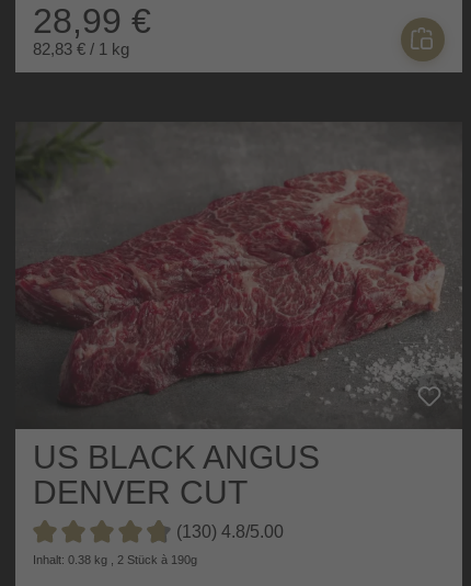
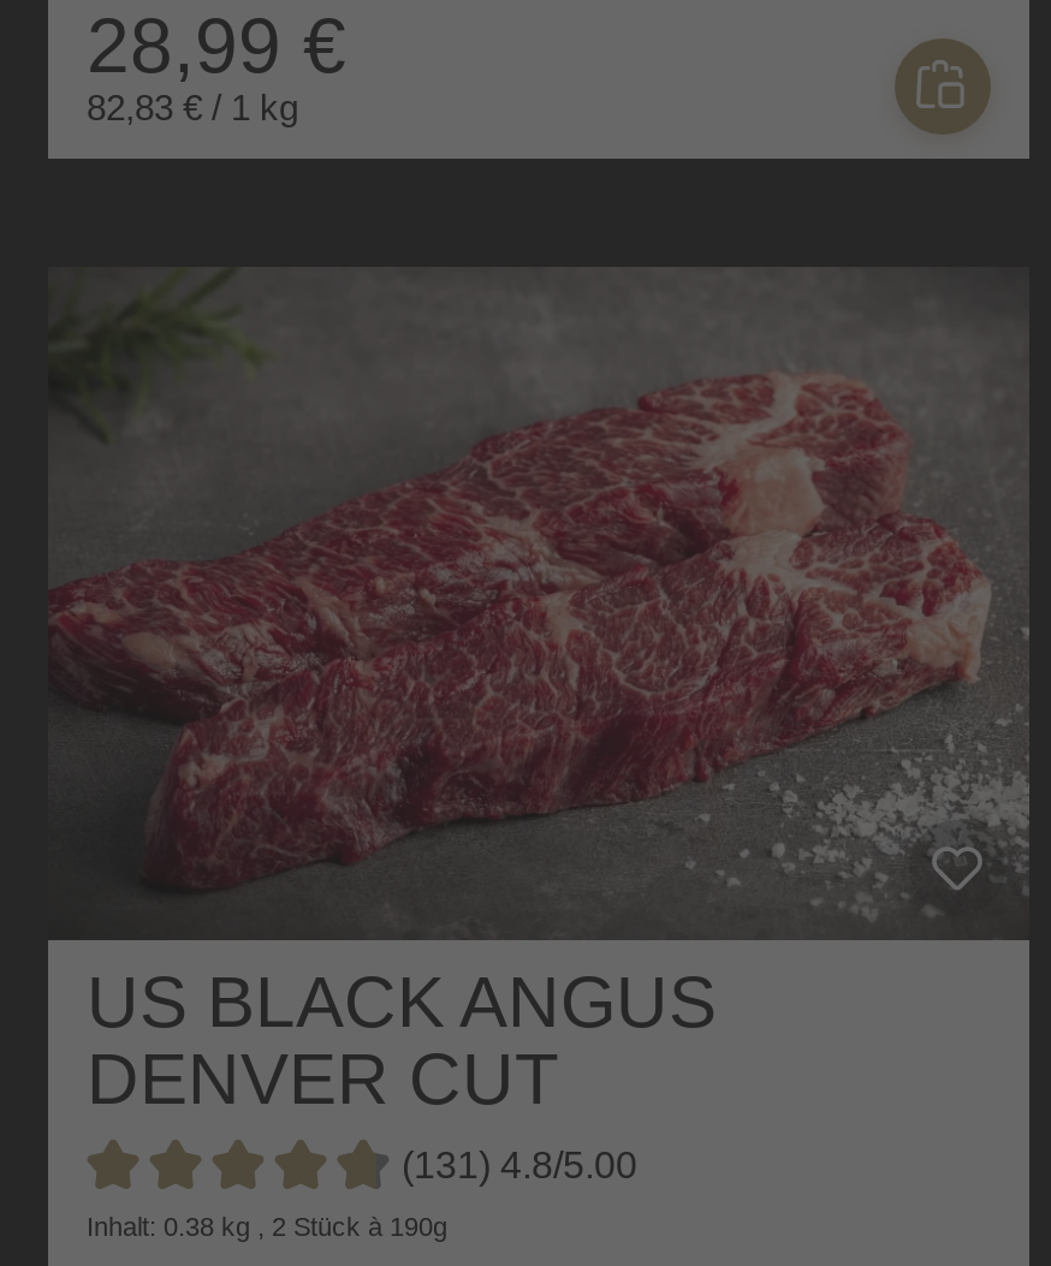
- (130) 4.8/5.00
+ (131) 4.8/5.00
